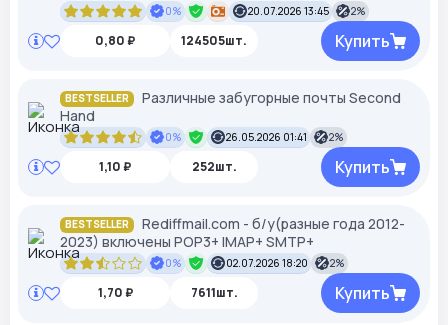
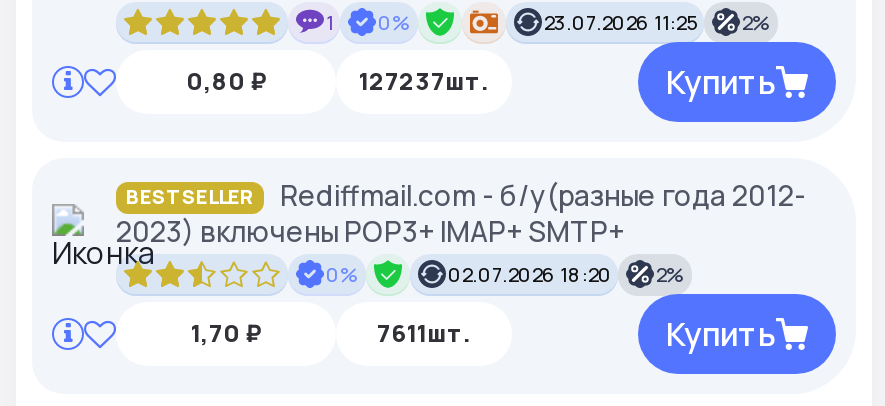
- 20.07.2026 13:45 2%
+ 23.07.2026 11:25 2%

+ 1

- 124505шт.
- Купить
- BESTSELLER
- Различные забугорные почты Second
- Hand
- 0%
- 26.05.2026 01:41
- 2%
- 1,10 ₽
- 252шт.
+ 127237шт.
